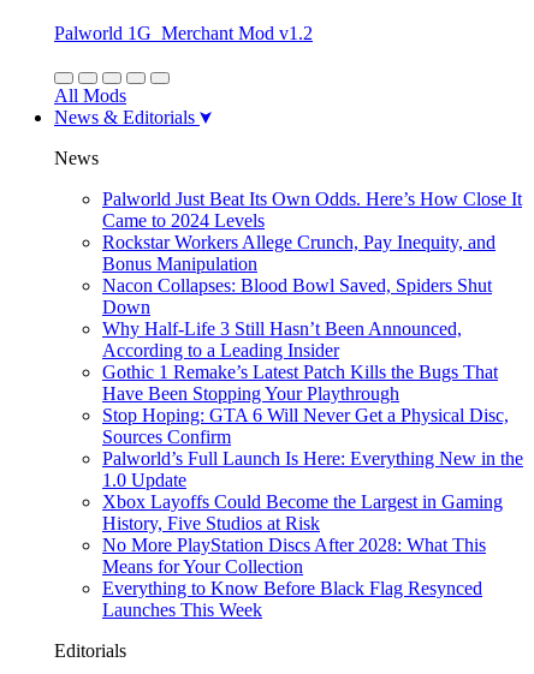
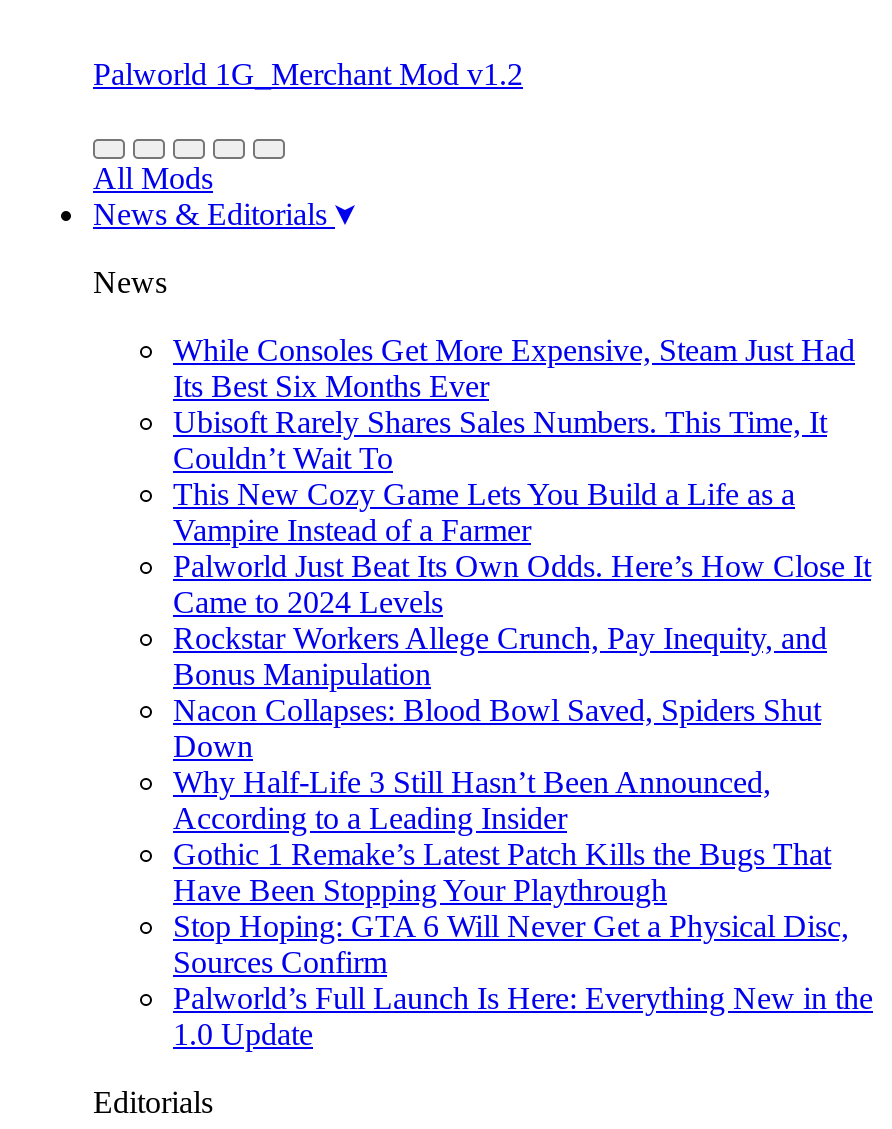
+ While Consoles Get More Expensive, Steam Just Had
+ Its Best Six Months Ever
+ Ubisoft Rarely Shares Sales Numbers. This Time, It
+ Couldn’t Wait To
+ This New Cozy Game Lets You Build a Life as a
+ Vampire Instead of a Farmer

moved down: Palworld Just Beat Its Own Odds. Here’s How Close It | Came to 2024 Levels | Rockstar Workers Allege Crunch, Pay Inequity, and | ... | Palworld’s Full Launch Is Here: Everything New in the | 1.0 Update

- Xbox Layoffs Could Become the Largest in Gaming
- History, Five Studios at Risk
- No More PlayStation Discs After 2028: What This
- Means for Your Collection
- Everything to Know Before Black Flag Resynced
- Launches This Week
